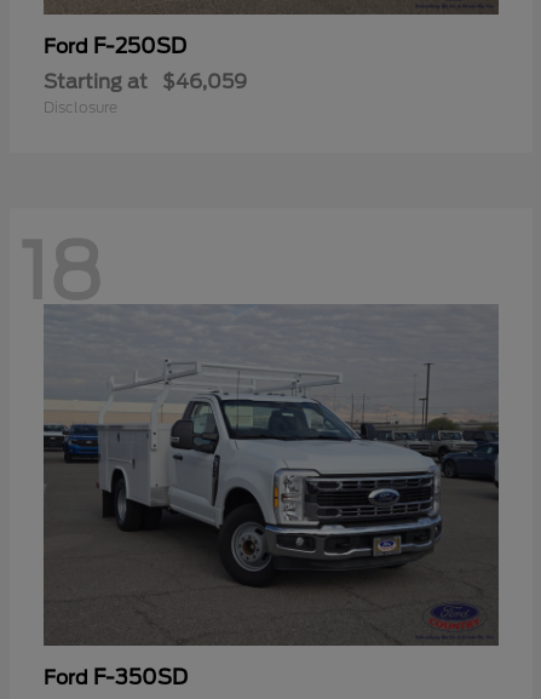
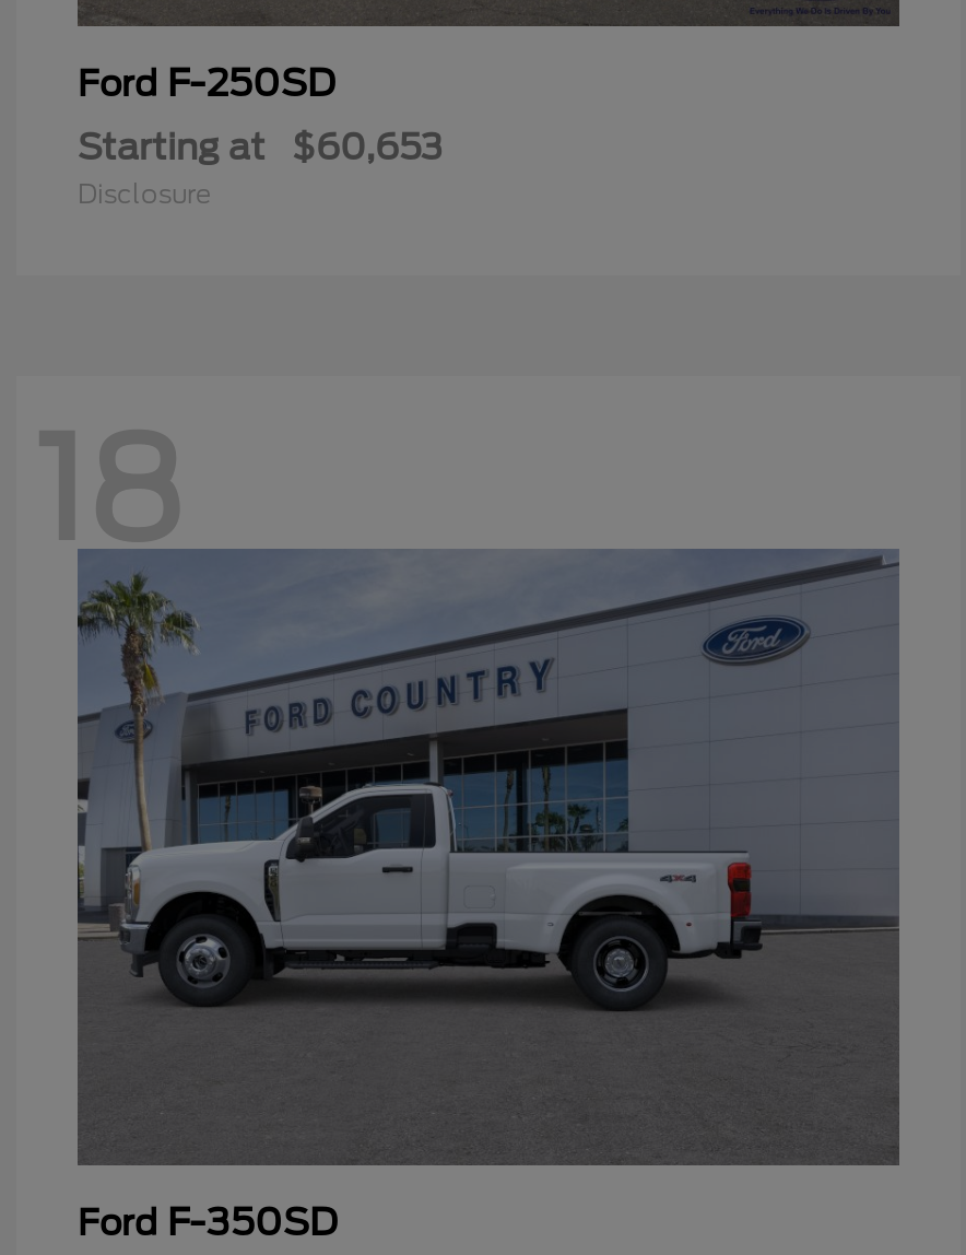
- Starting at $46,059
+ Starting at $60,653

- [image]
+ [image]
